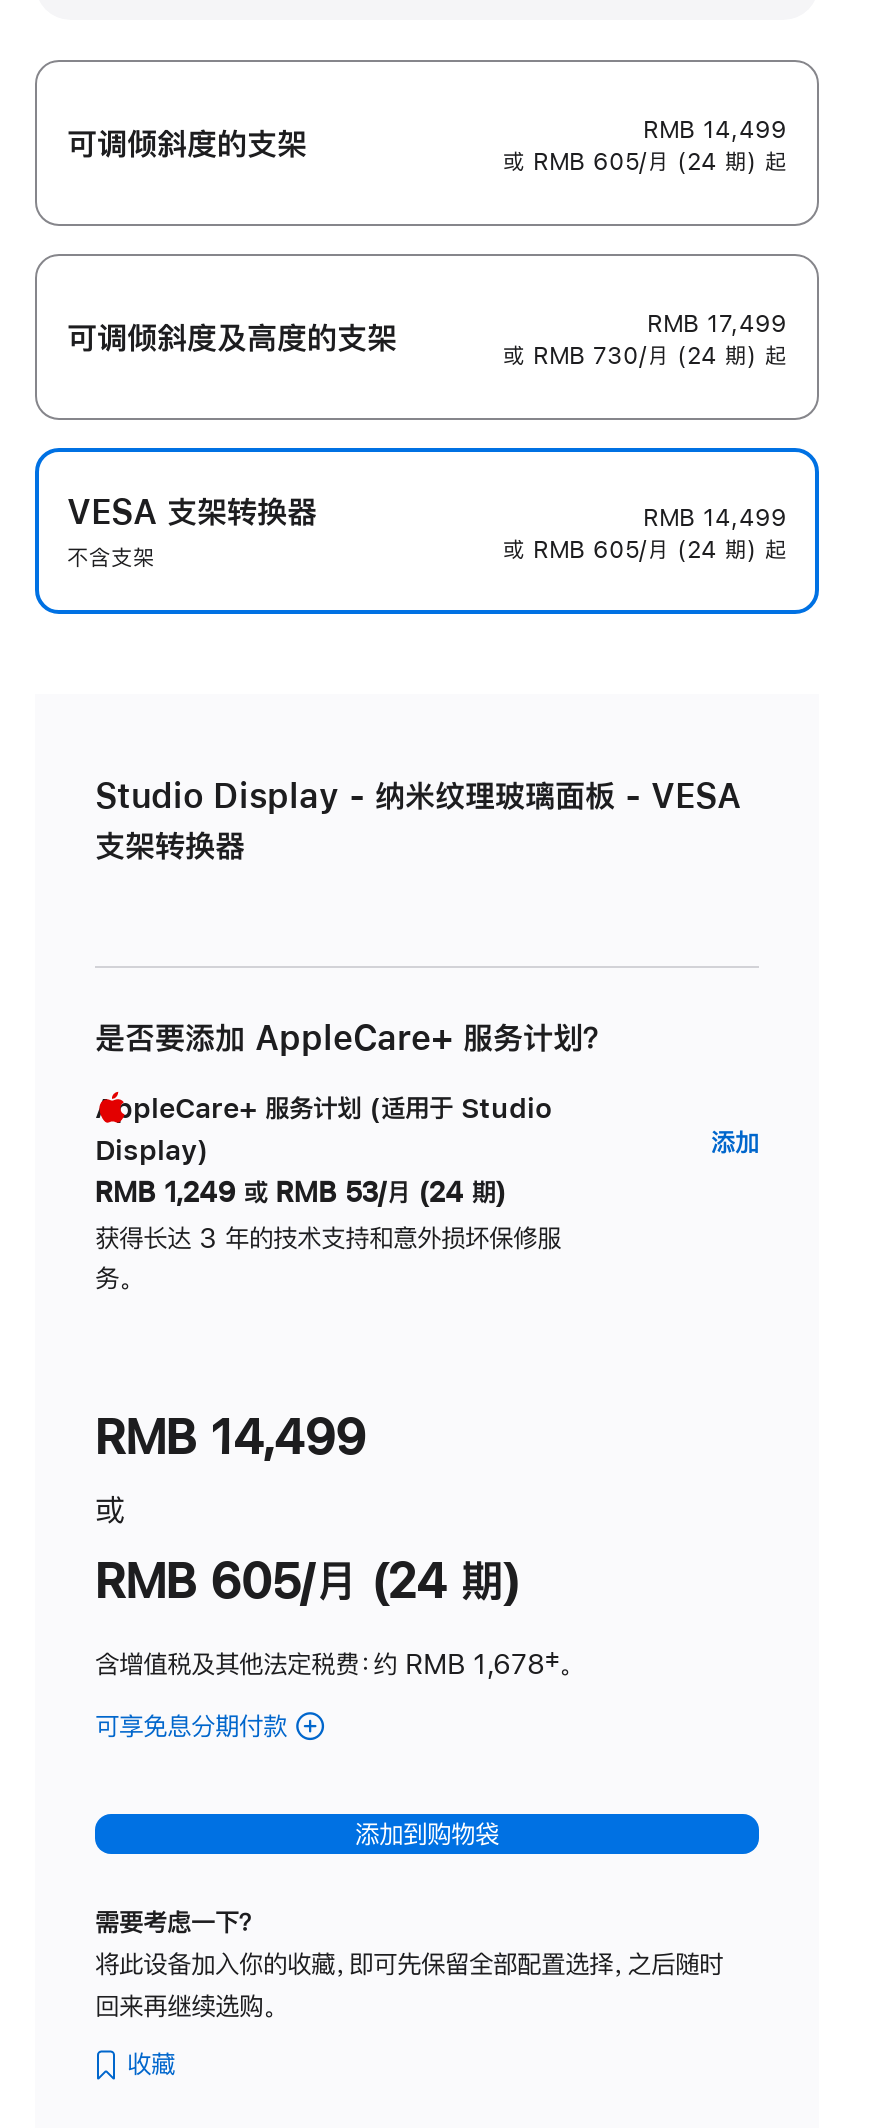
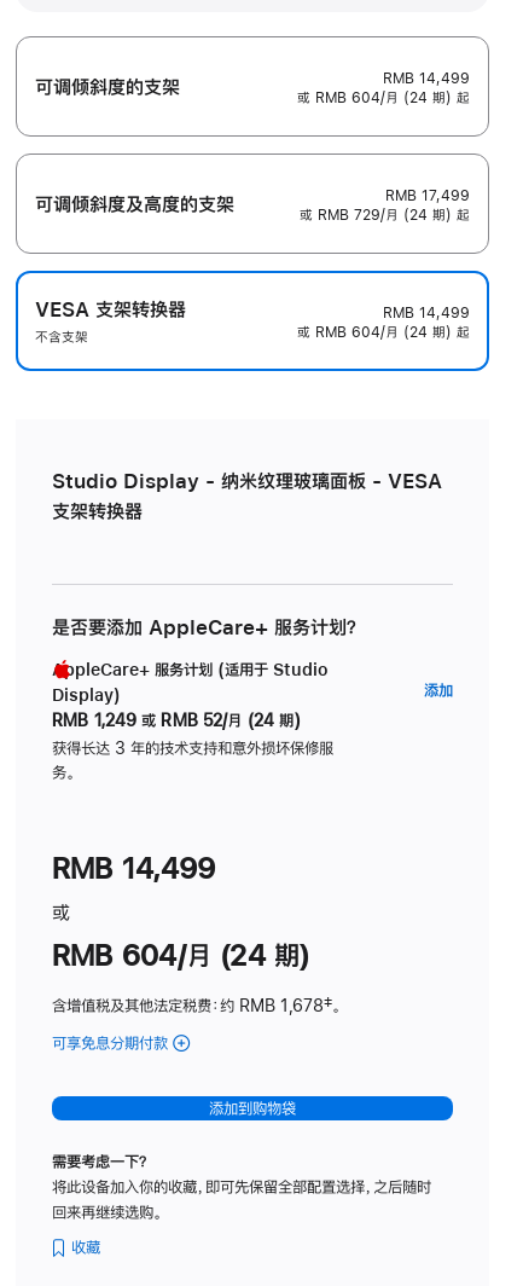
- 或 RMB 605/月 (24 期) 起
+ 或 RMB 604/月 (24 期) 起

- 或 RMB 730/月 (24 期) 起
+ 或 RMB 729/月 (24 期) 起

- 或 RMB 605/月 (24 期) 起
+ 或 RMB 604/月 (24 期) 起

- RMB 1,249 或 RMB 53/月 (24 期)
+ RMB 1,249 或 RMB 52/月 (24 期)

- RMB 605/月 (24 期)
+ RMB 604/月 (24 期)
